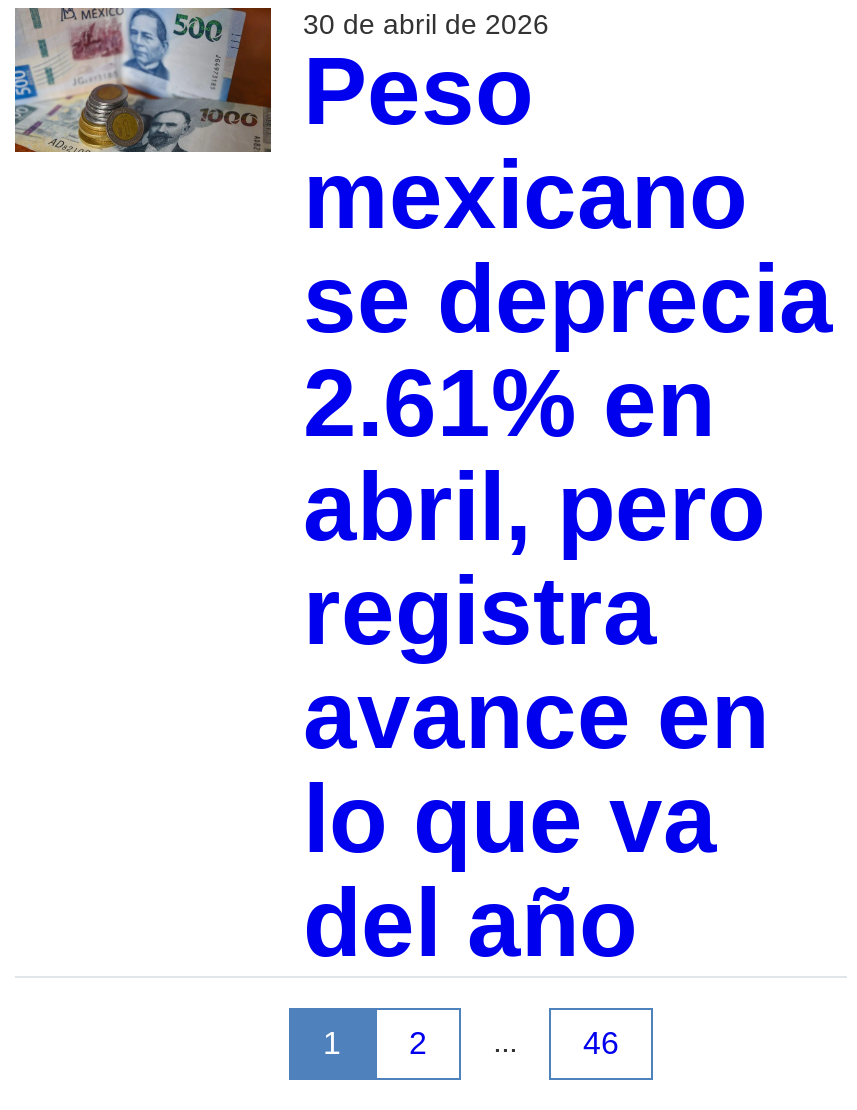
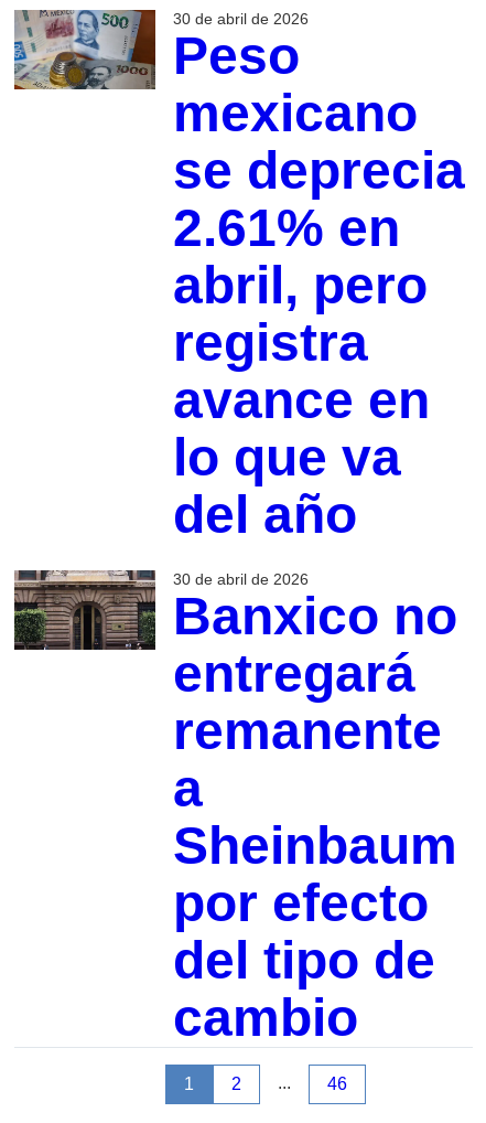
+ [image]
+ 30 de abril de 2026
+ Banxico no
+ entregará
+ remanente
+ a
+ Sheinbaum
+ por efecto
+ del tipo de
+ cambio
